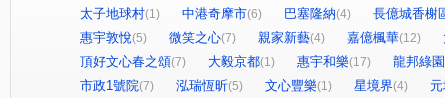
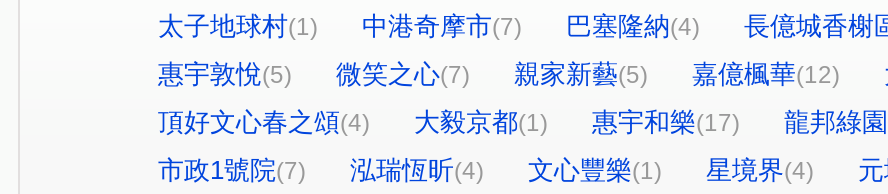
- 中港奇摩市(6)
+ 中港奇摩市(7)

- 親家新藝(4)
+ 親家新藝(5)

- 頂好文心春之頌(7)
+ 頂好文心春之頌(4)

- 泓瑞恆昕(5)
+ 泓瑞恆昕(4)
